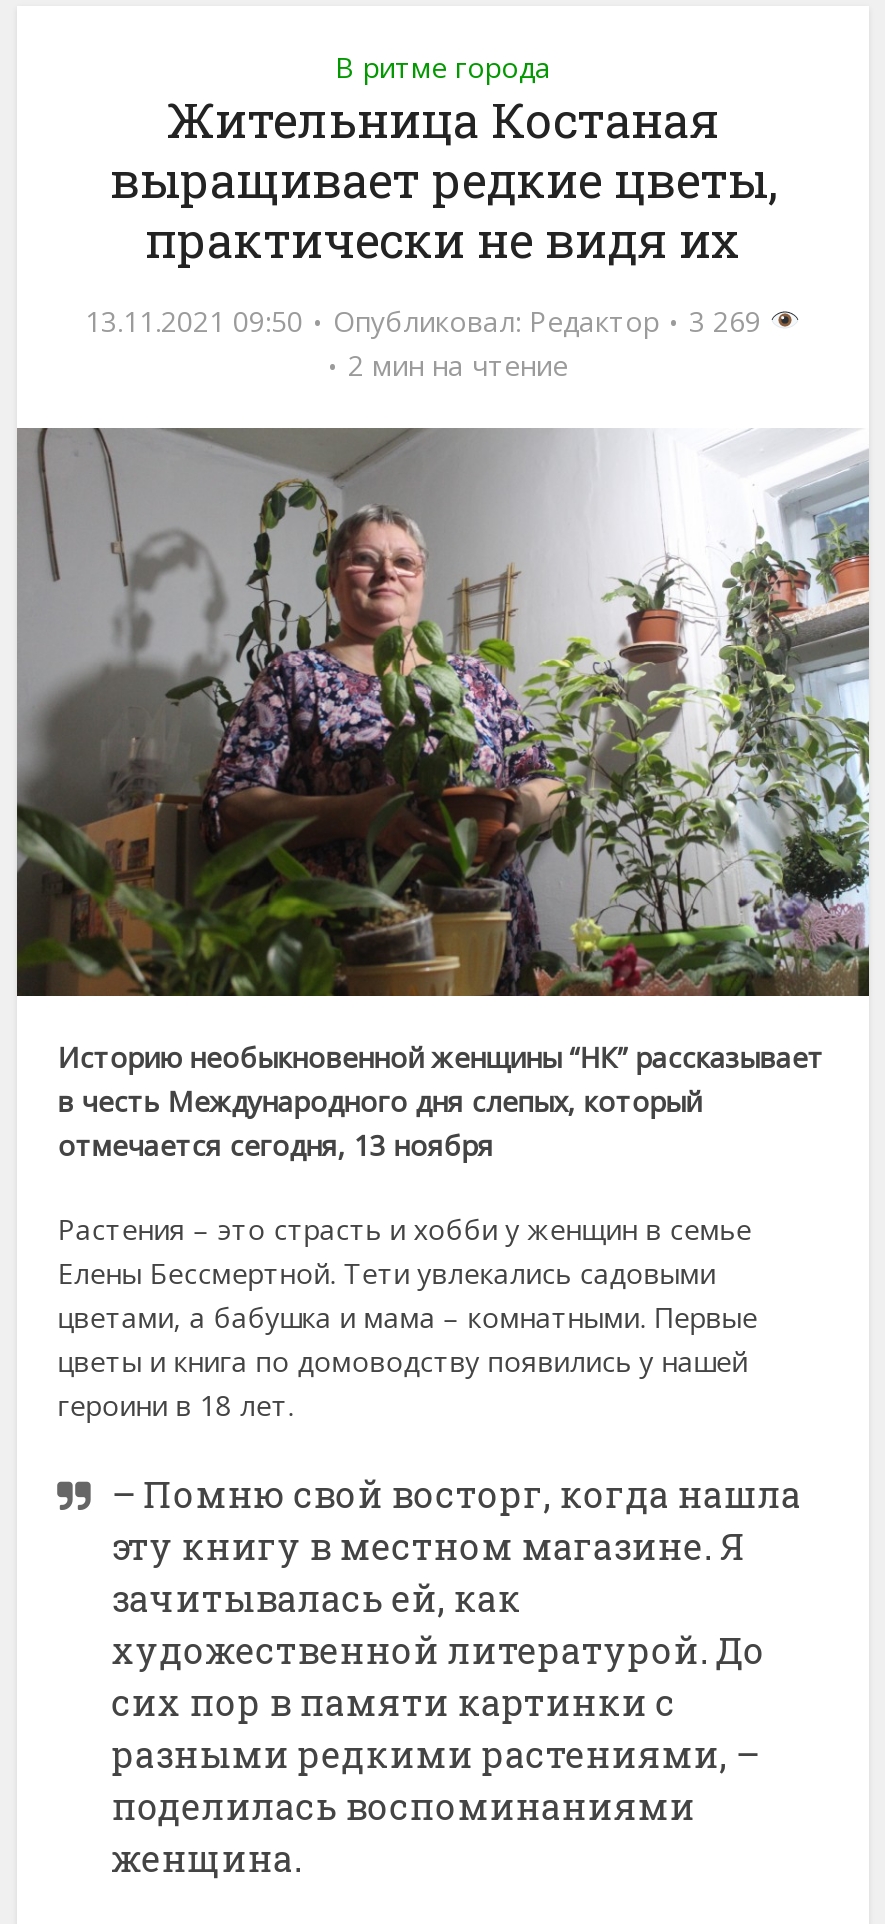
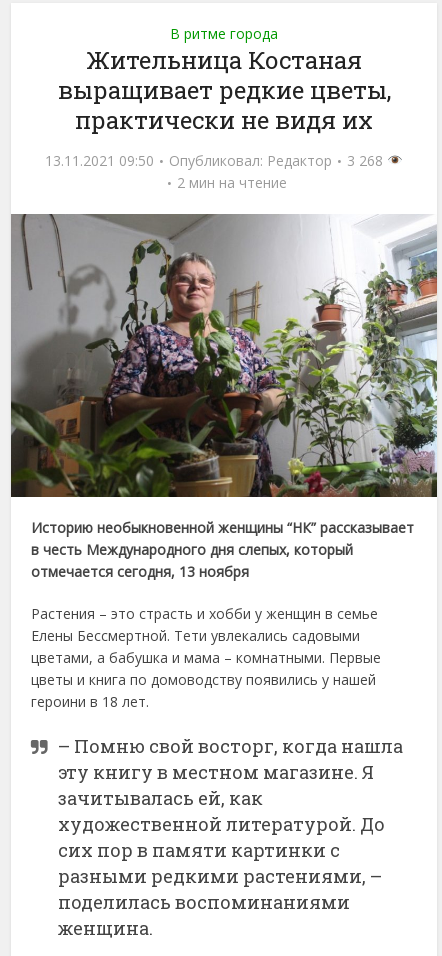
- 13.11.2021 09:50 Опубликовал: Редактор 3 269
+ 13.11.2021 09:50 Опубликовал: Редактор 3 268
